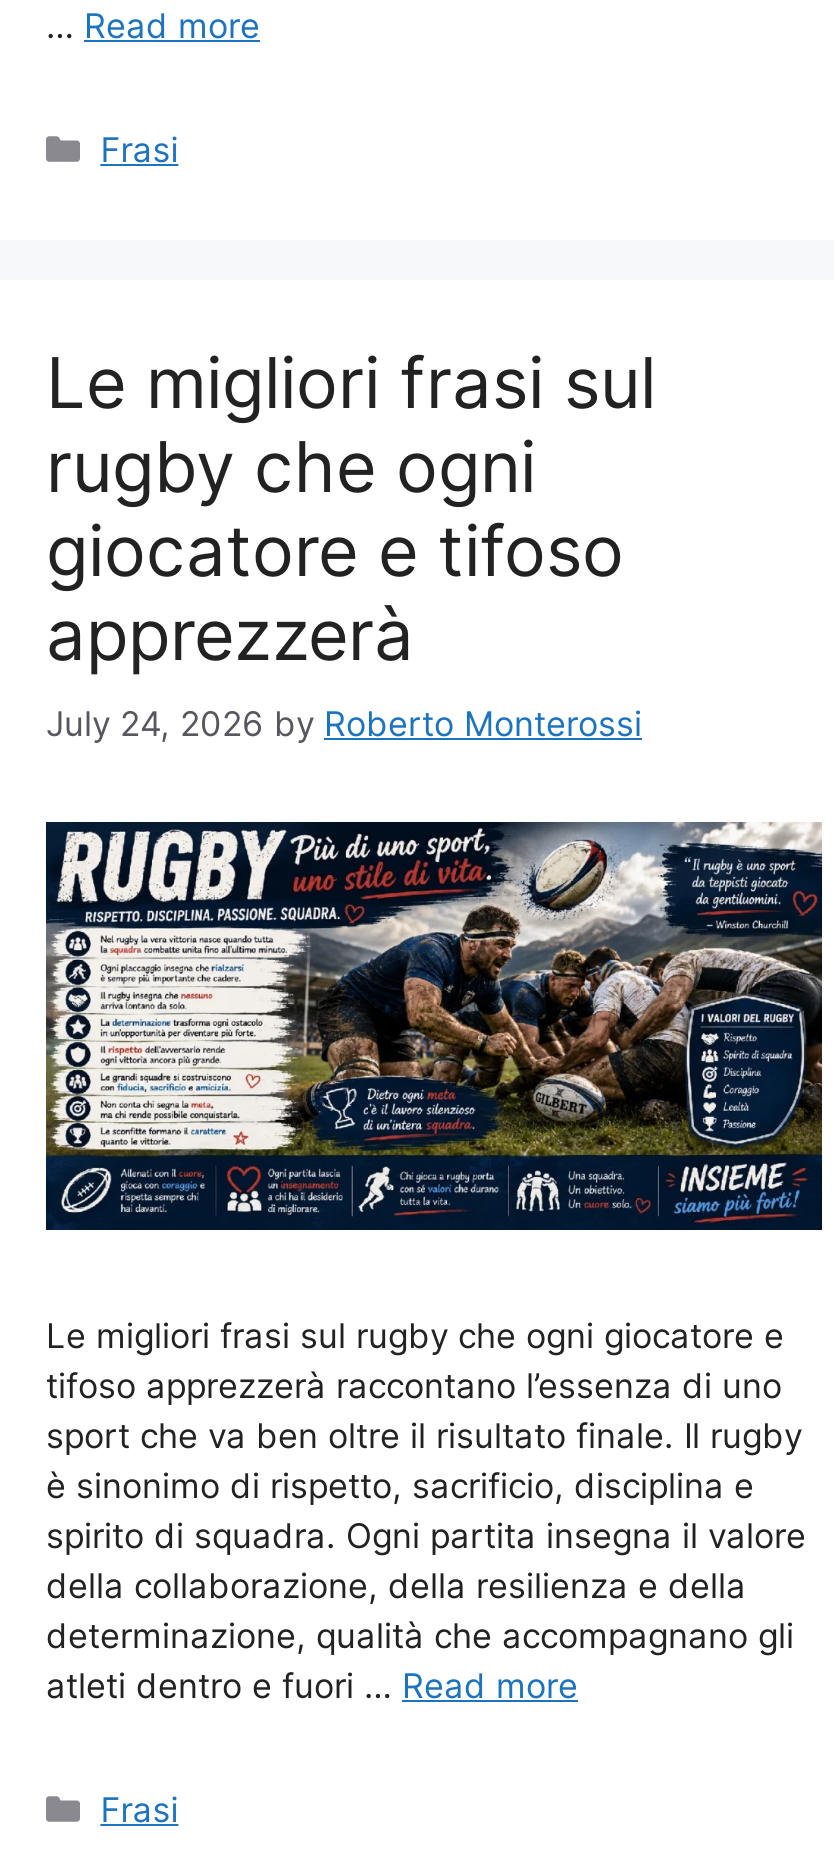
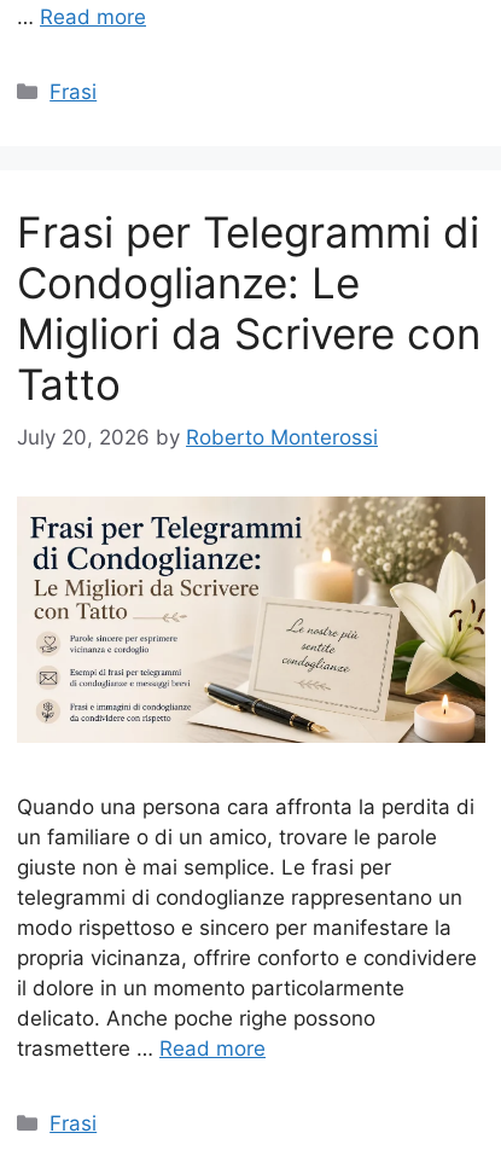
- Le migliori frasi sul
- rugby che ogni
- giocatore e tifoso
- apprezzerà
- July 24, 2026 by Roberto Monterossi
+ Frasi per Telegrammi di
+ Condoglianze: Le
+ Migliori da Scrivere con
+ Tatto
+ July 20, 2026 by Roberto Monterossi

- [image]
+ [image]

- Le migliori frasi sul rugby che ogni giocatore e
- tifoso apprezzerà raccontano l’essenza di uno
- sport che va ben oltre il risultato finale. Il rugby
- è sinonimo di rispetto, sacrificio, disciplina e
- spirito di squadra. Ogni partita insegna il valore
- della collaborazione, della resilienza e della
- determinazione, qualità che accompagnano gli
- atleti dentro e fuori … Read more
+ Quando una persona cara affronta la perdita di
+ un familiare o di un amico, trovare le parole
+ giuste non è mai semplice. Le frasi per
+ telegrammi di condoglianze rappresentano un
+ modo rispettoso e sincero per manifestare la
+ propria vicinanza, offrire conforto e condividere
+ il dolore in un momento particolarmente
+ delicato. Anche poche righe possono
+ trasmettere … Read more
